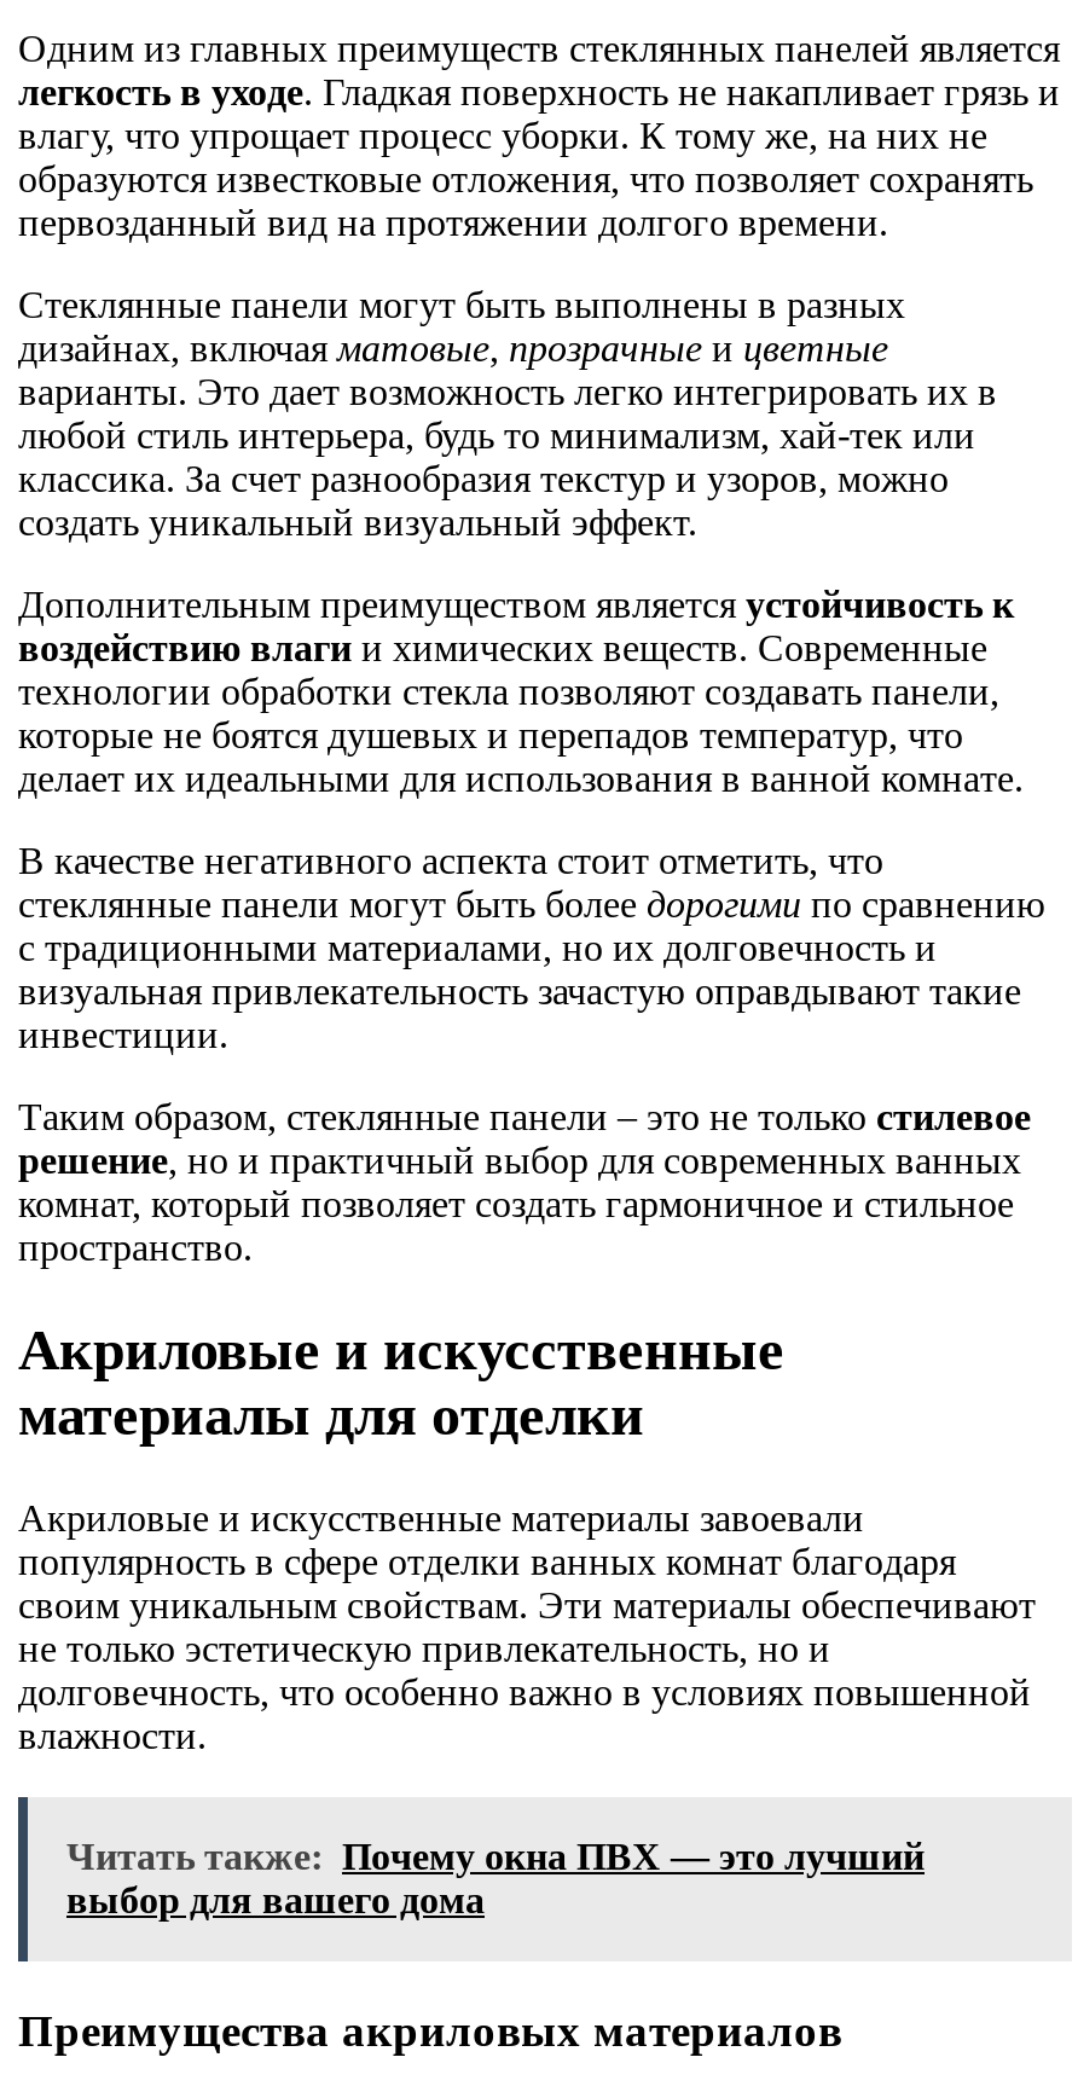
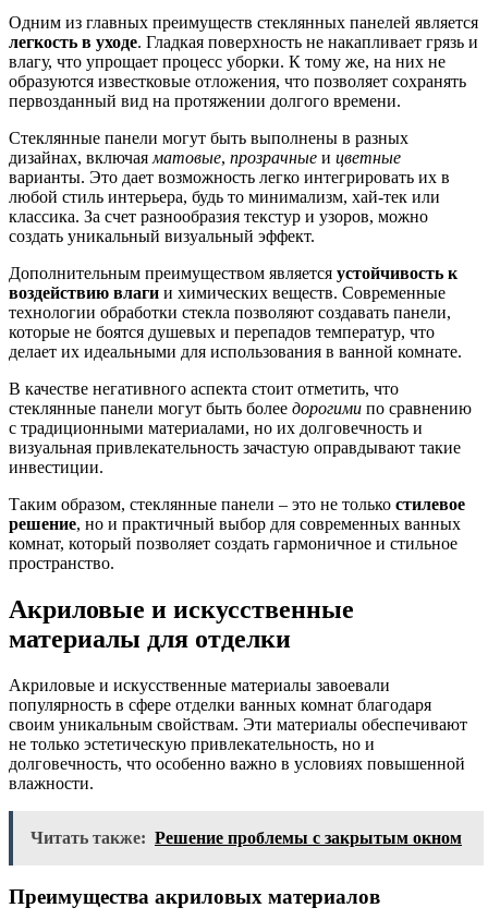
- Читать также: Почему окна ПВХ — это лучший
- выбор для вашего дома
+ Читать также: Решение проблемы с закрытым окном
